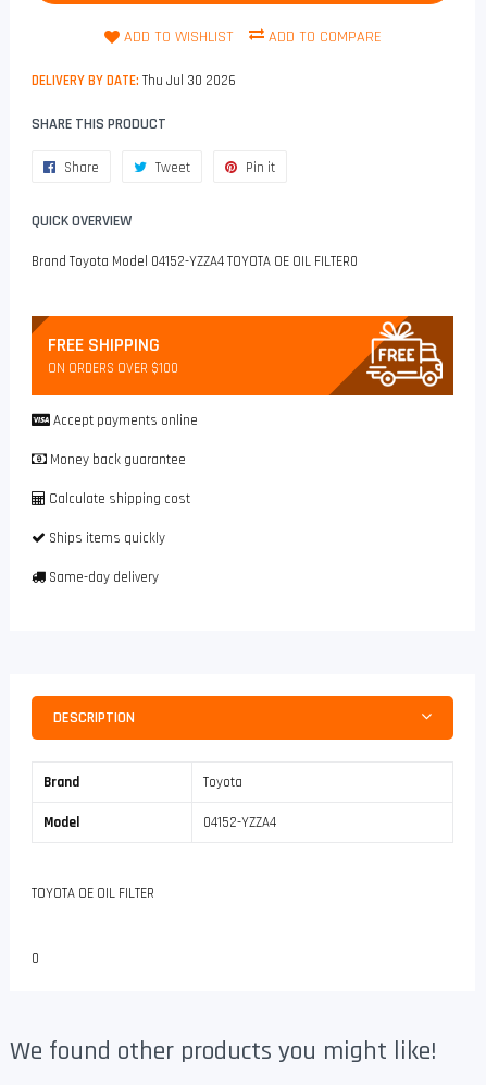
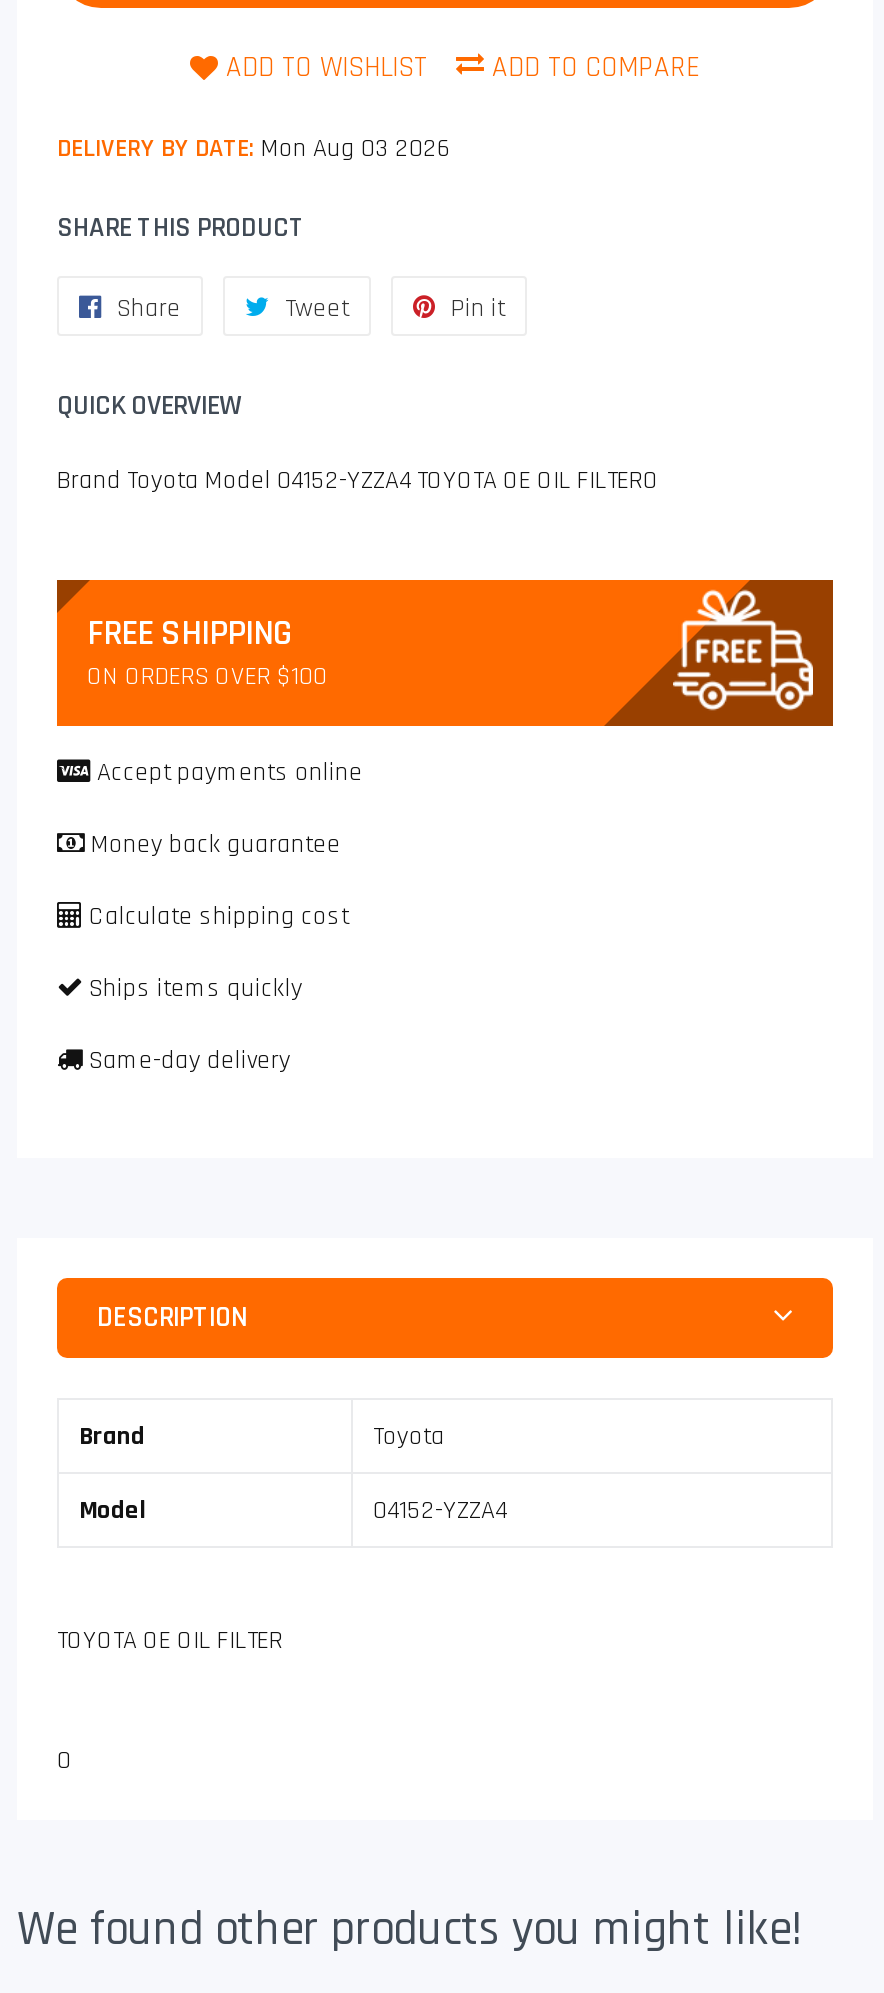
- DELIVERY BY DATE: Thu Jul 30 2026
+ DELIVERY BY DATE: Mon Aug 03 2026
